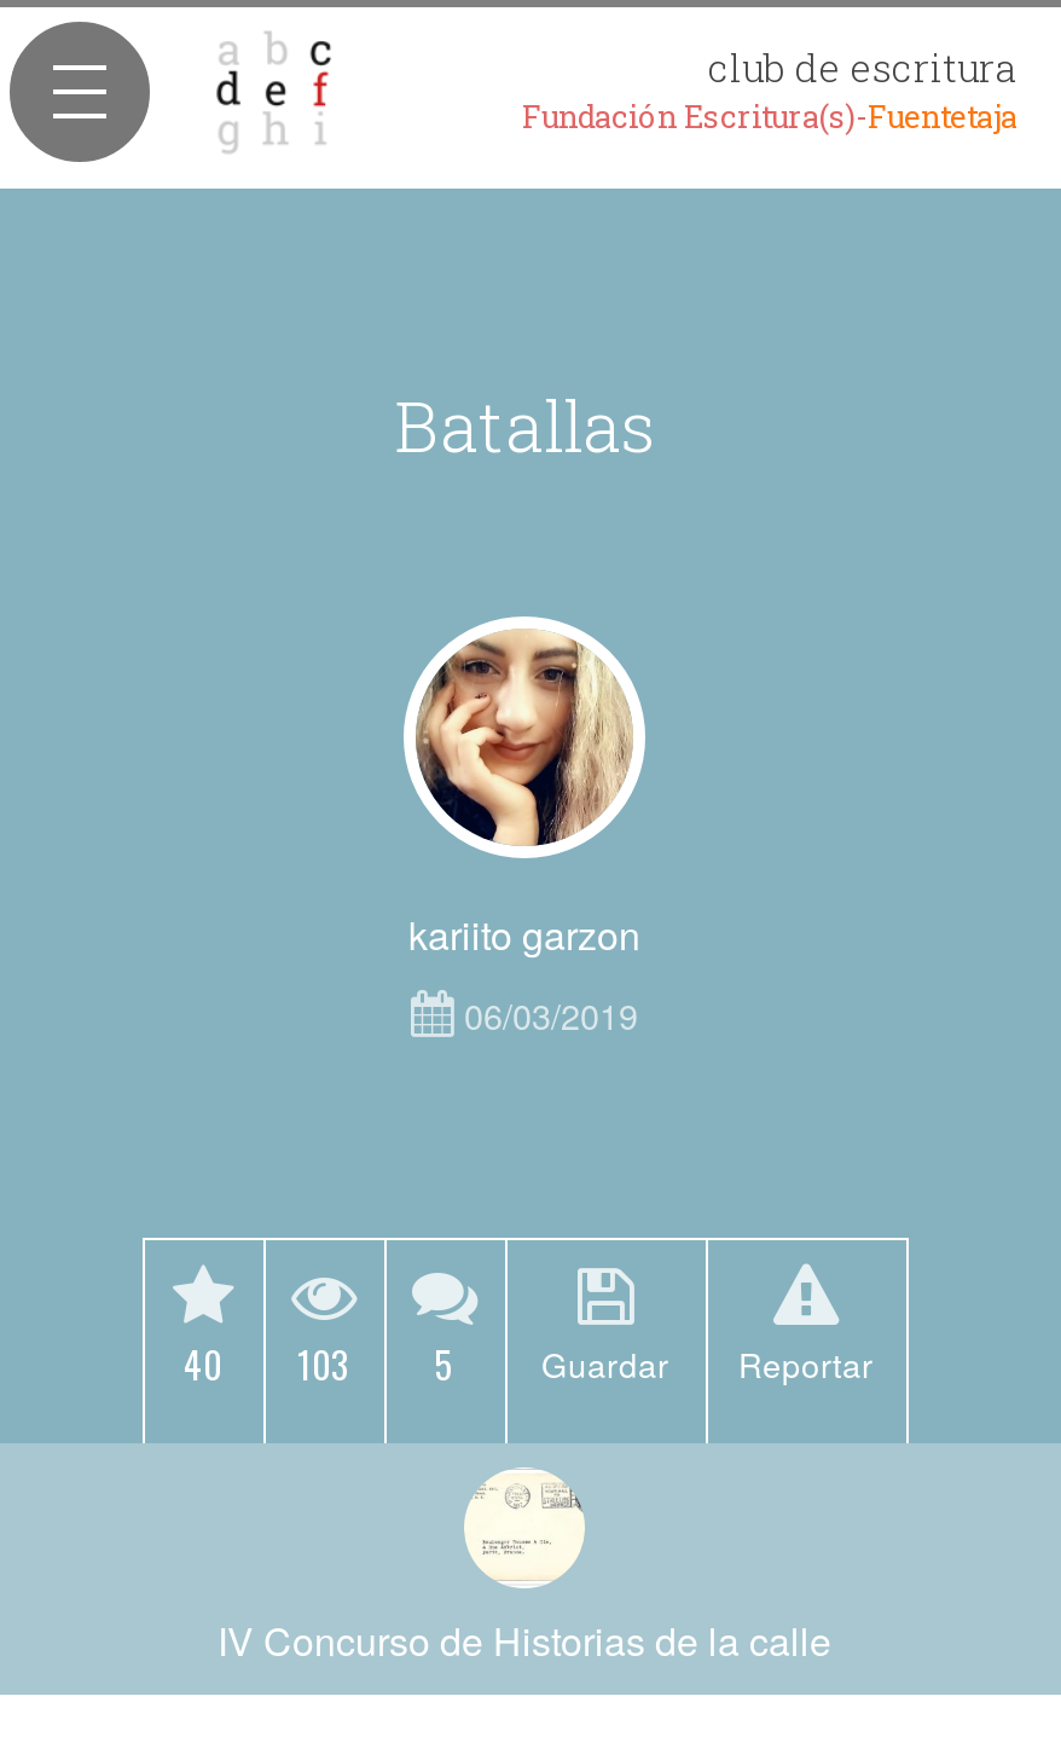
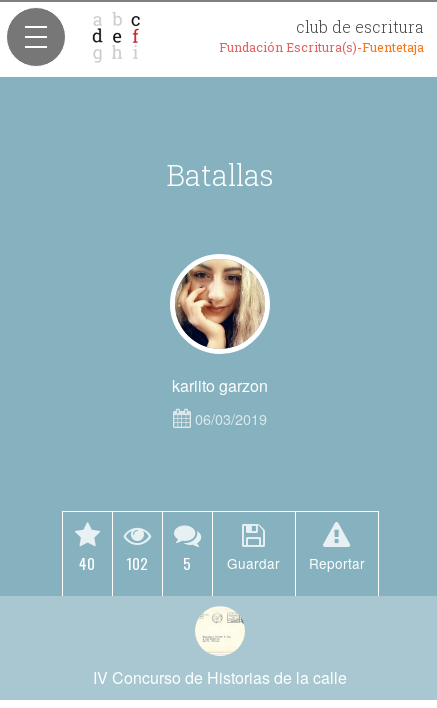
- 40 103 5 Guardar Reportar
+ 40 102 5 Guardar Reportar
